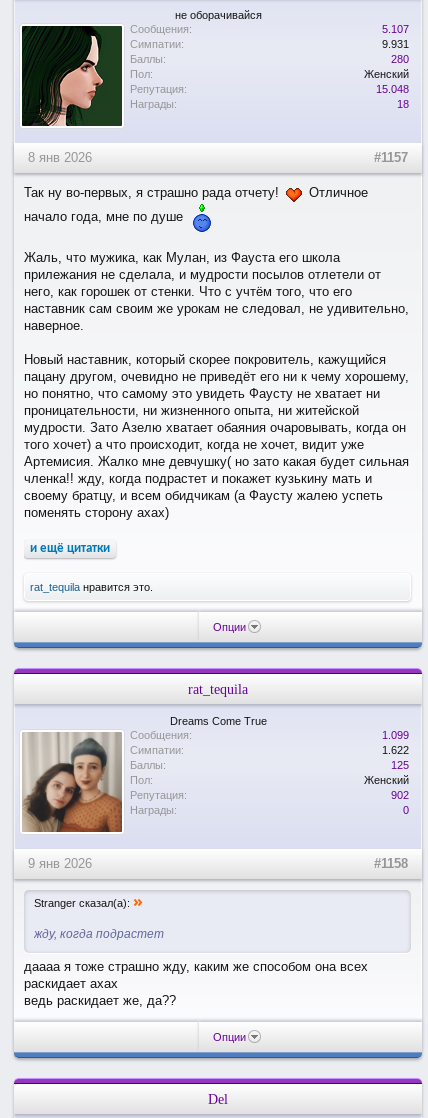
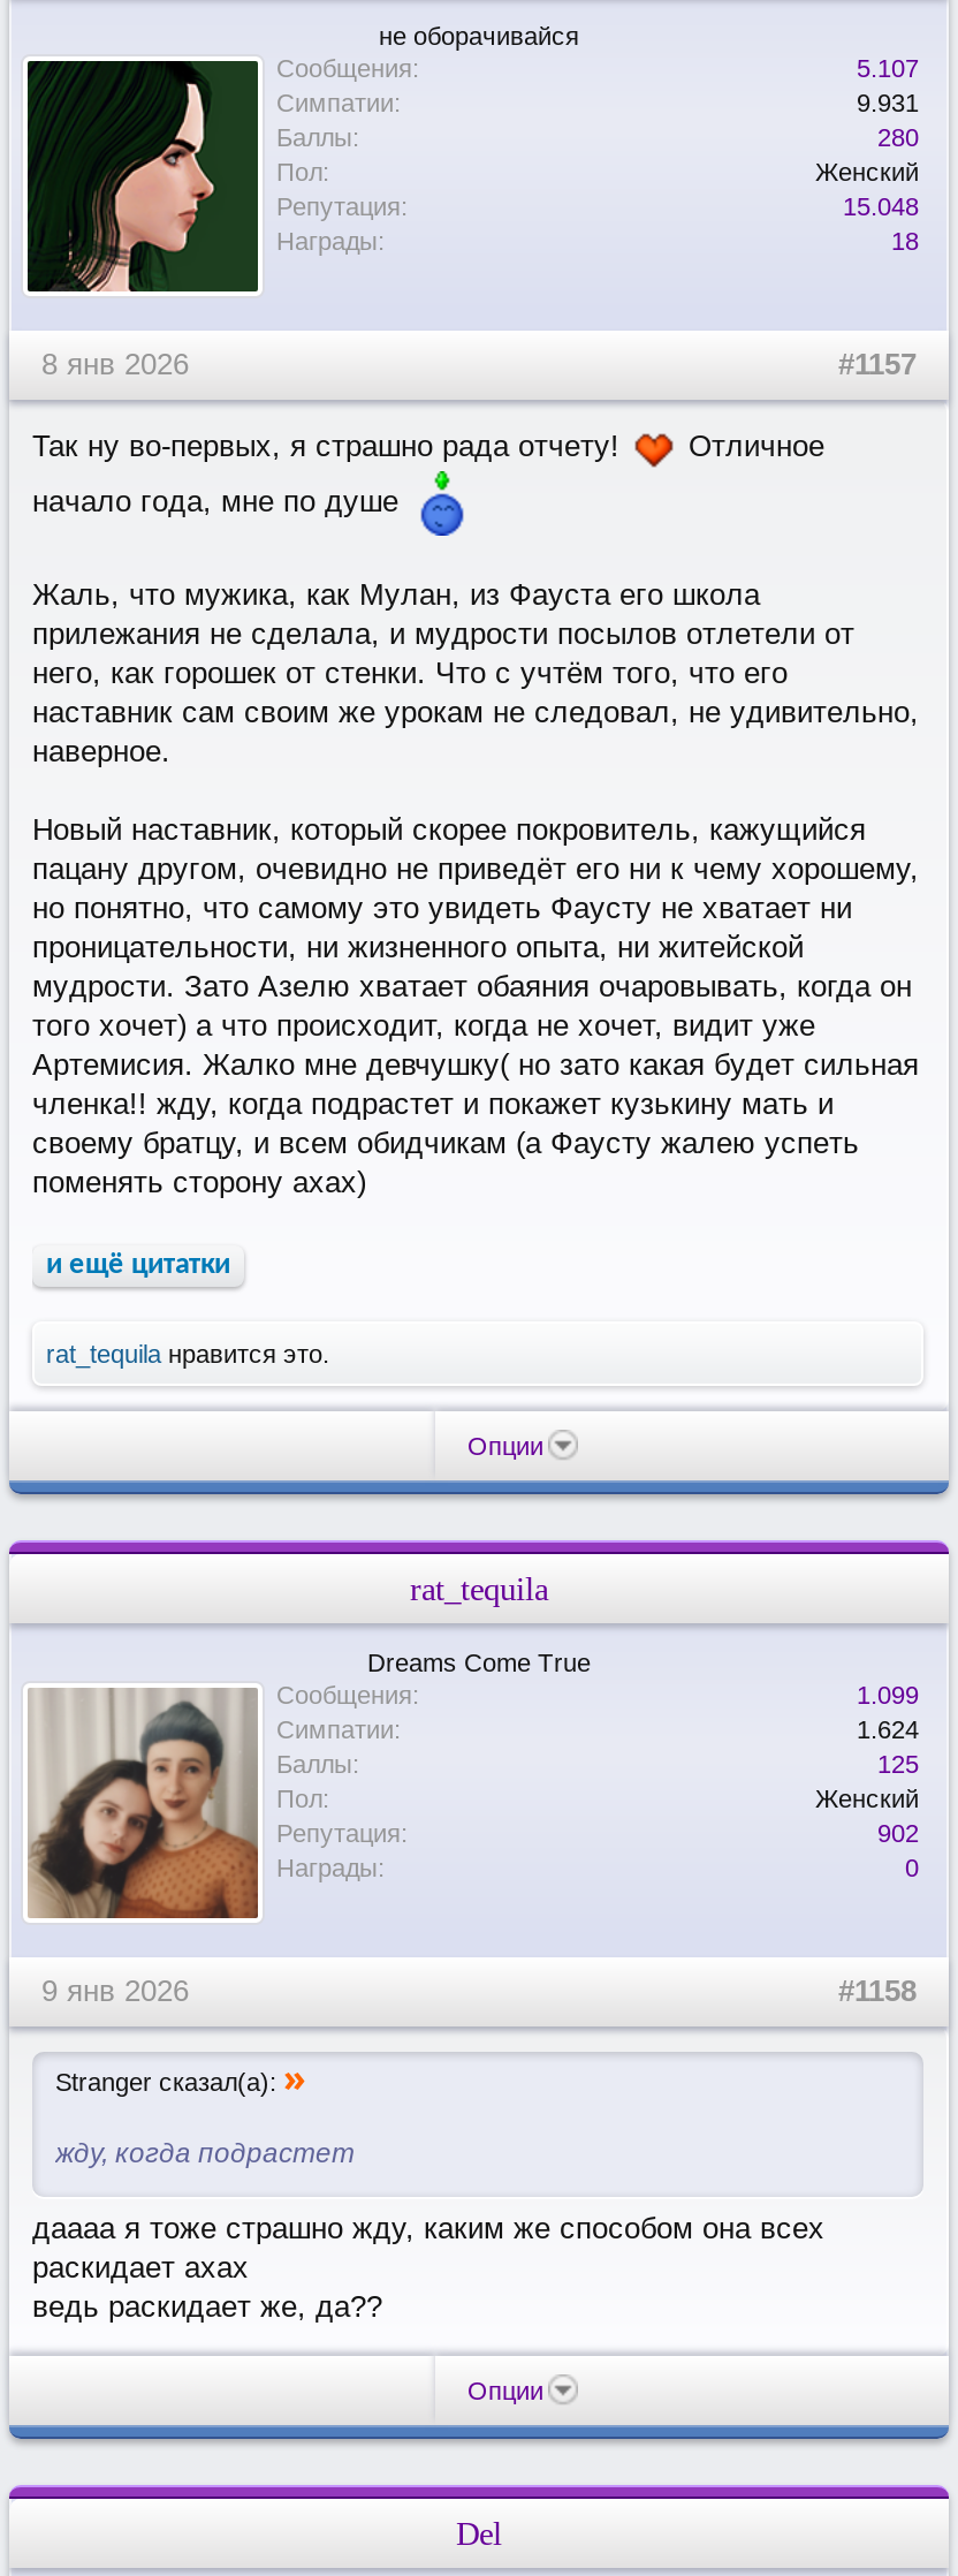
- 1.622
+ 1.624
